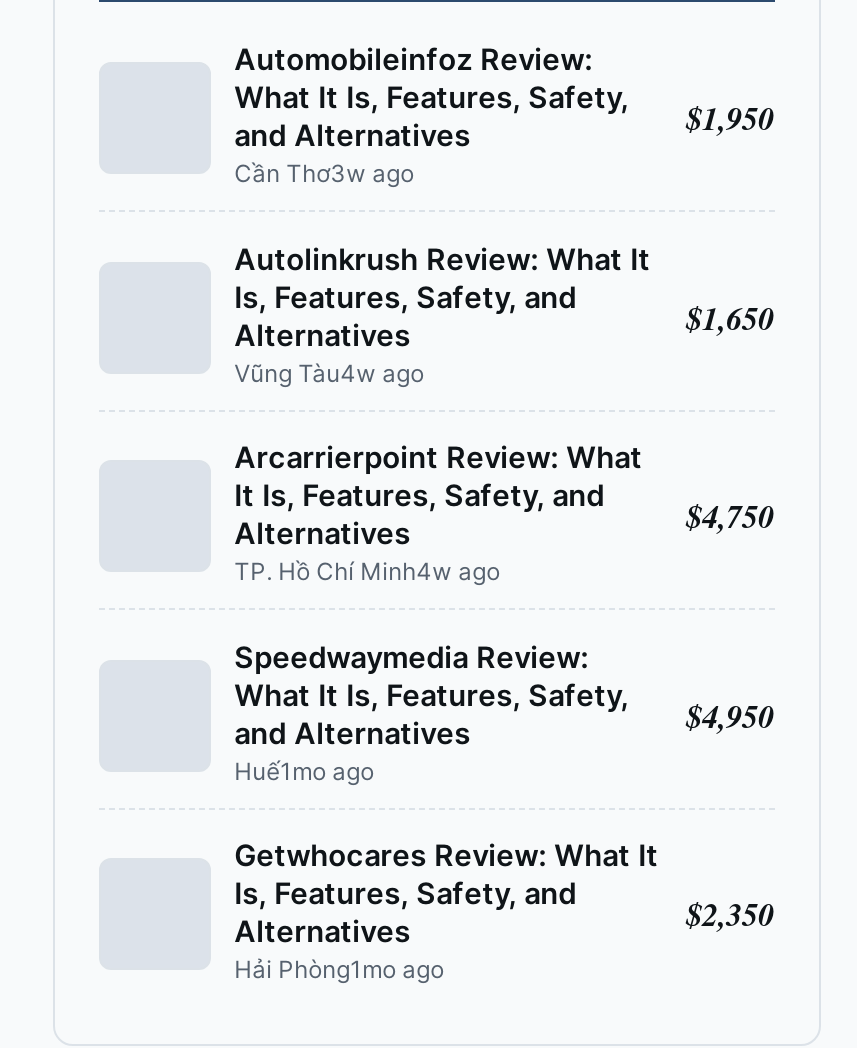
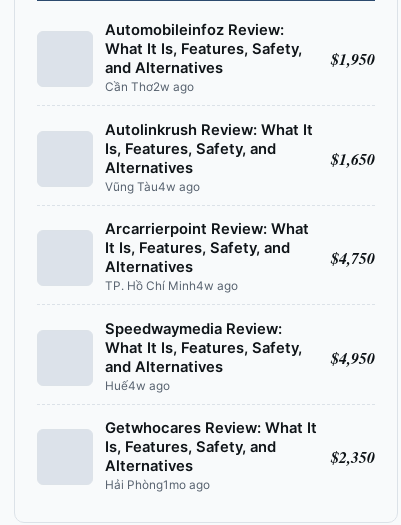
- Cần Thơ3w ago
+ Cần Thơ2w ago

- Huế1mo ago
+ Huế4w ago
